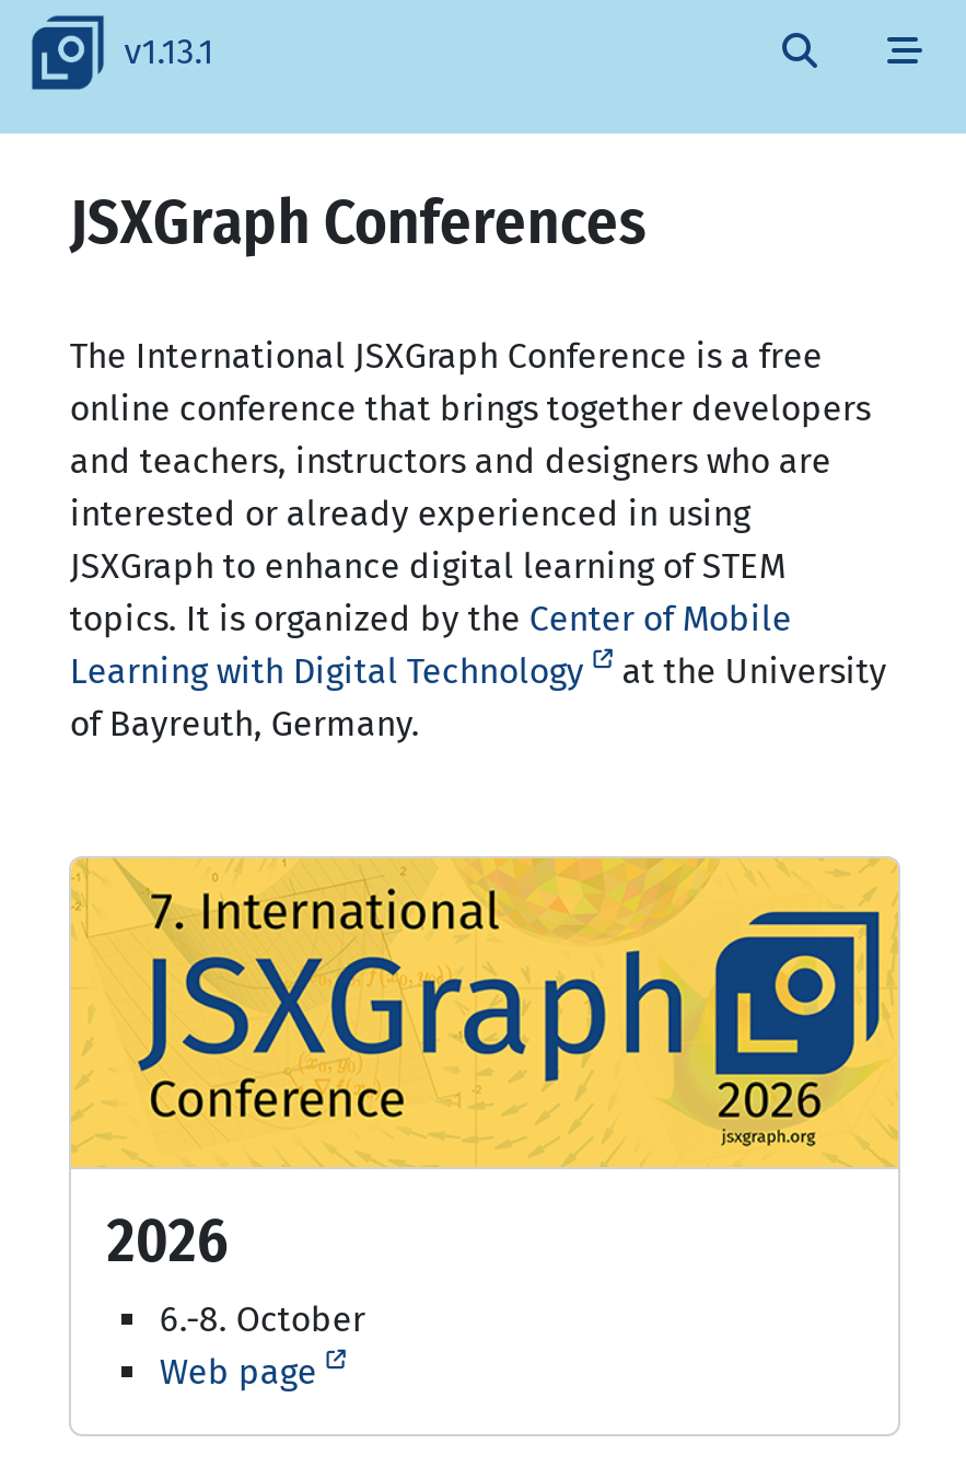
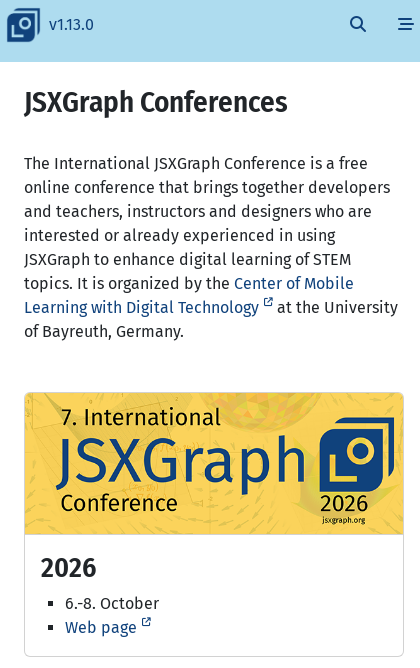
- v1.13.1
+ v1.13.0
